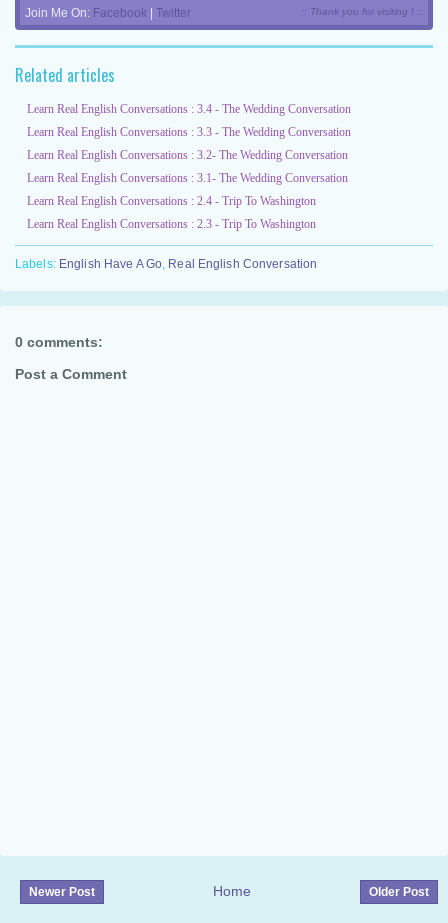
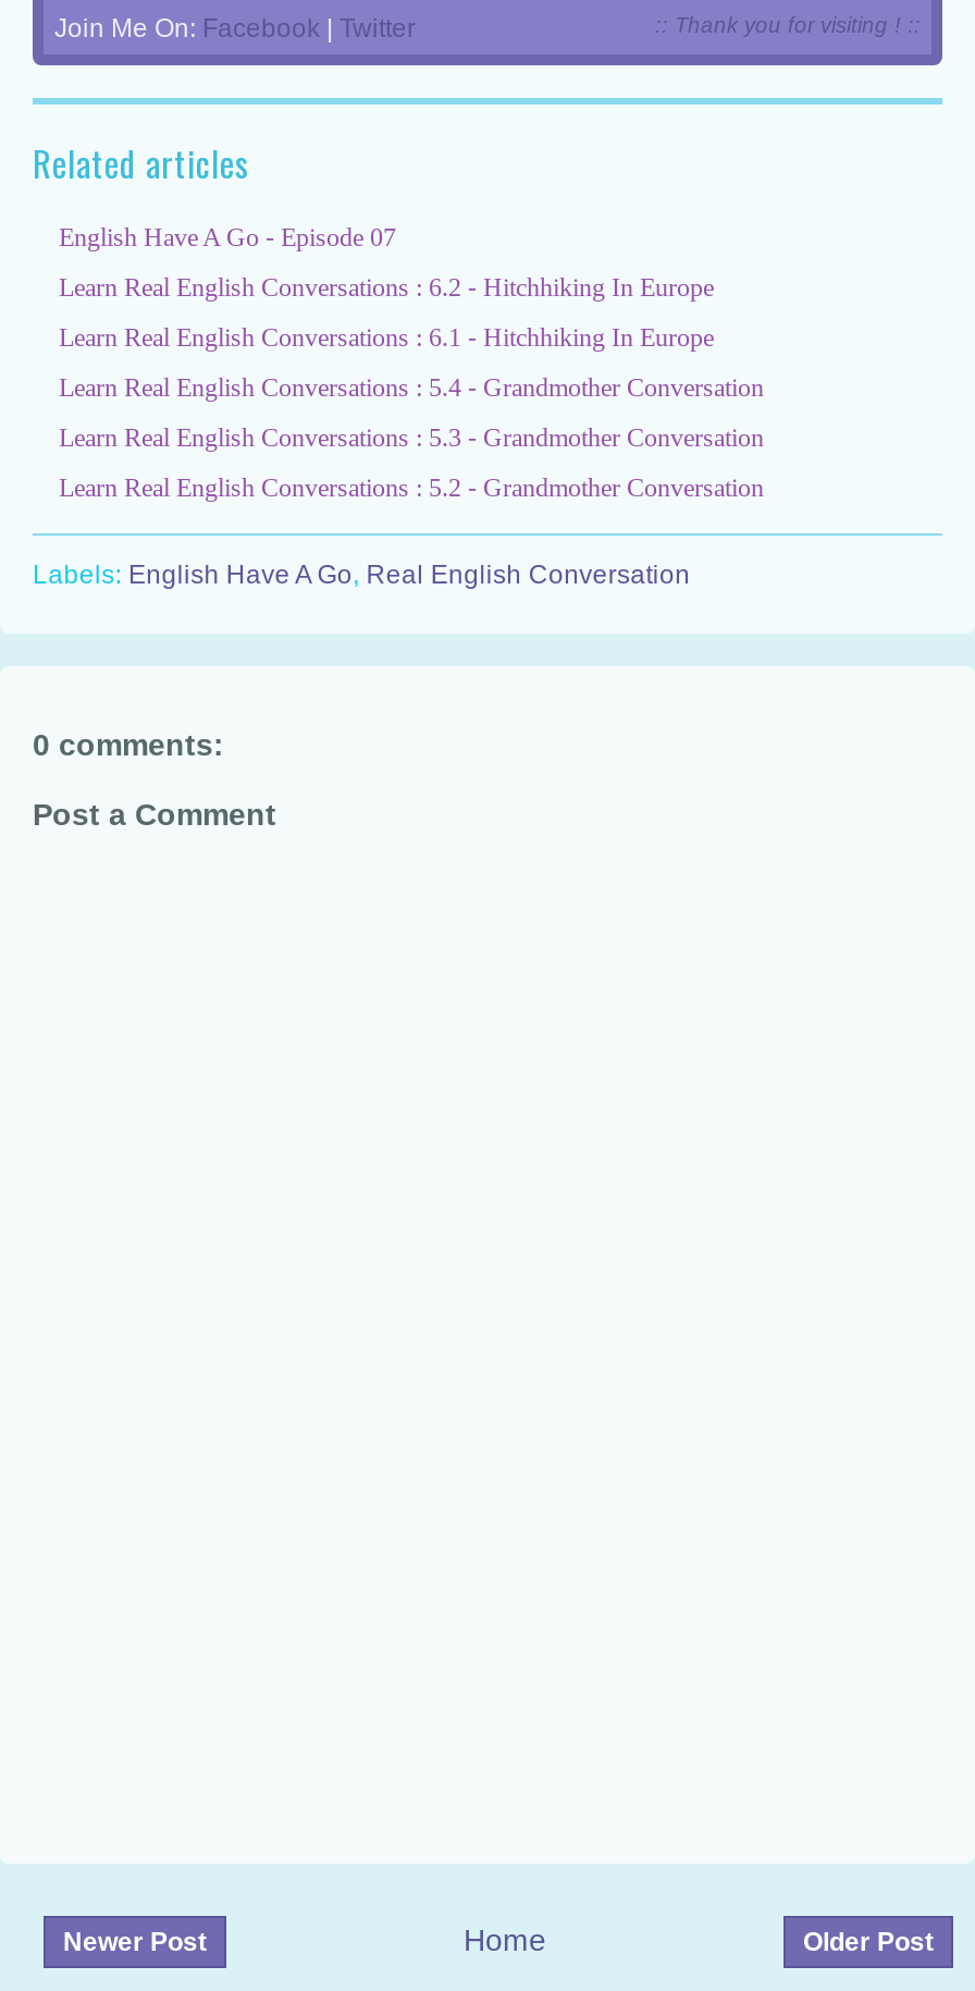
- Learn Real English Conversations : 3.4 - The Wedding Conversation
+ English Have A Go - Episode 07

- Learn Real English Conversations : 3.3 - The Wedding Conversation
+ Learn Real English Conversations : 6.2 - Hitchhiking In Europe

- Learn Real English Conversations : 3.2- The Wedding Conversation
+ Learn Real English Conversations : 6.1 - Hitchhiking In Europe

- Learn Real English Conversations : 3.1- The Wedding Conversation
+ Learn Real English Conversations : 5.4 - Grandmother Conversation

- Learn Real English Conversations : 2.4 - Trip To Washington
+ Learn Real English Conversations : 5.3 - Grandmother Conversation

- Learn Real English Conversations : 2.3 - Trip To Washington
+ Learn Real English Conversations : 5.2 - Grandmother Conversation
